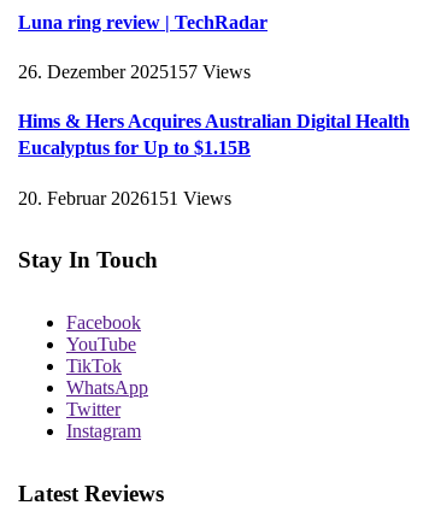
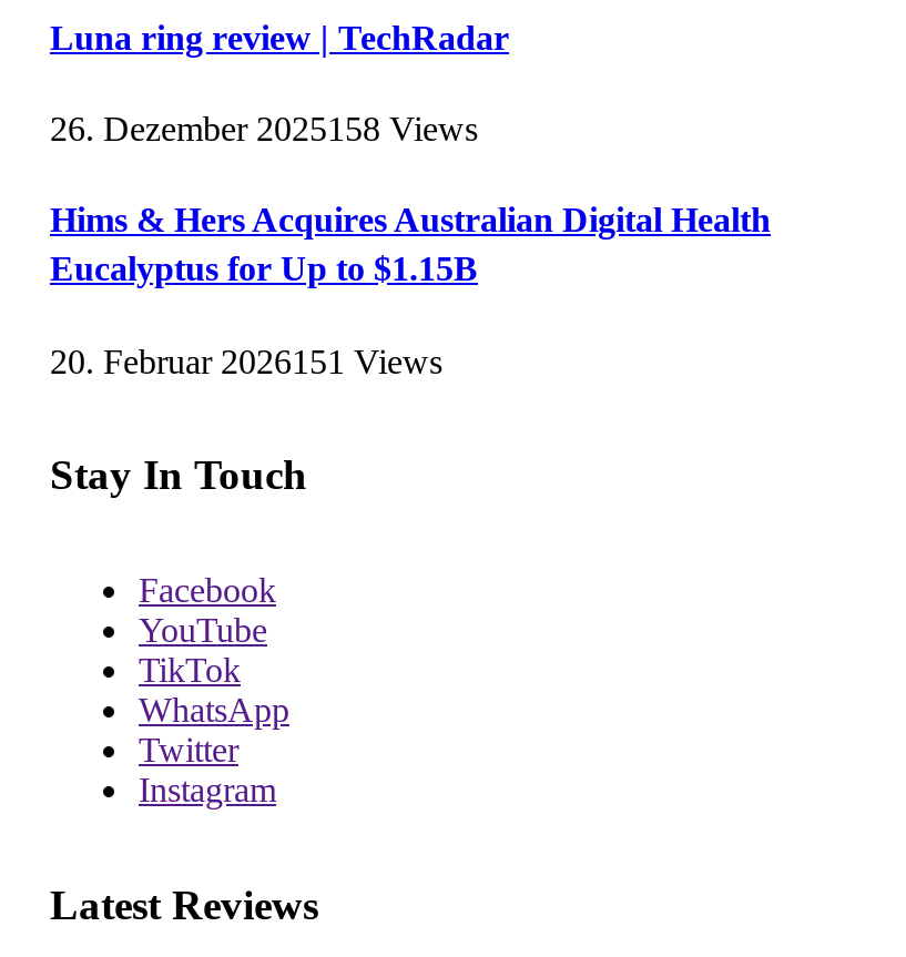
- 26. Dezember 2025157 Views
+ 26. Dezember 2025158 Views
